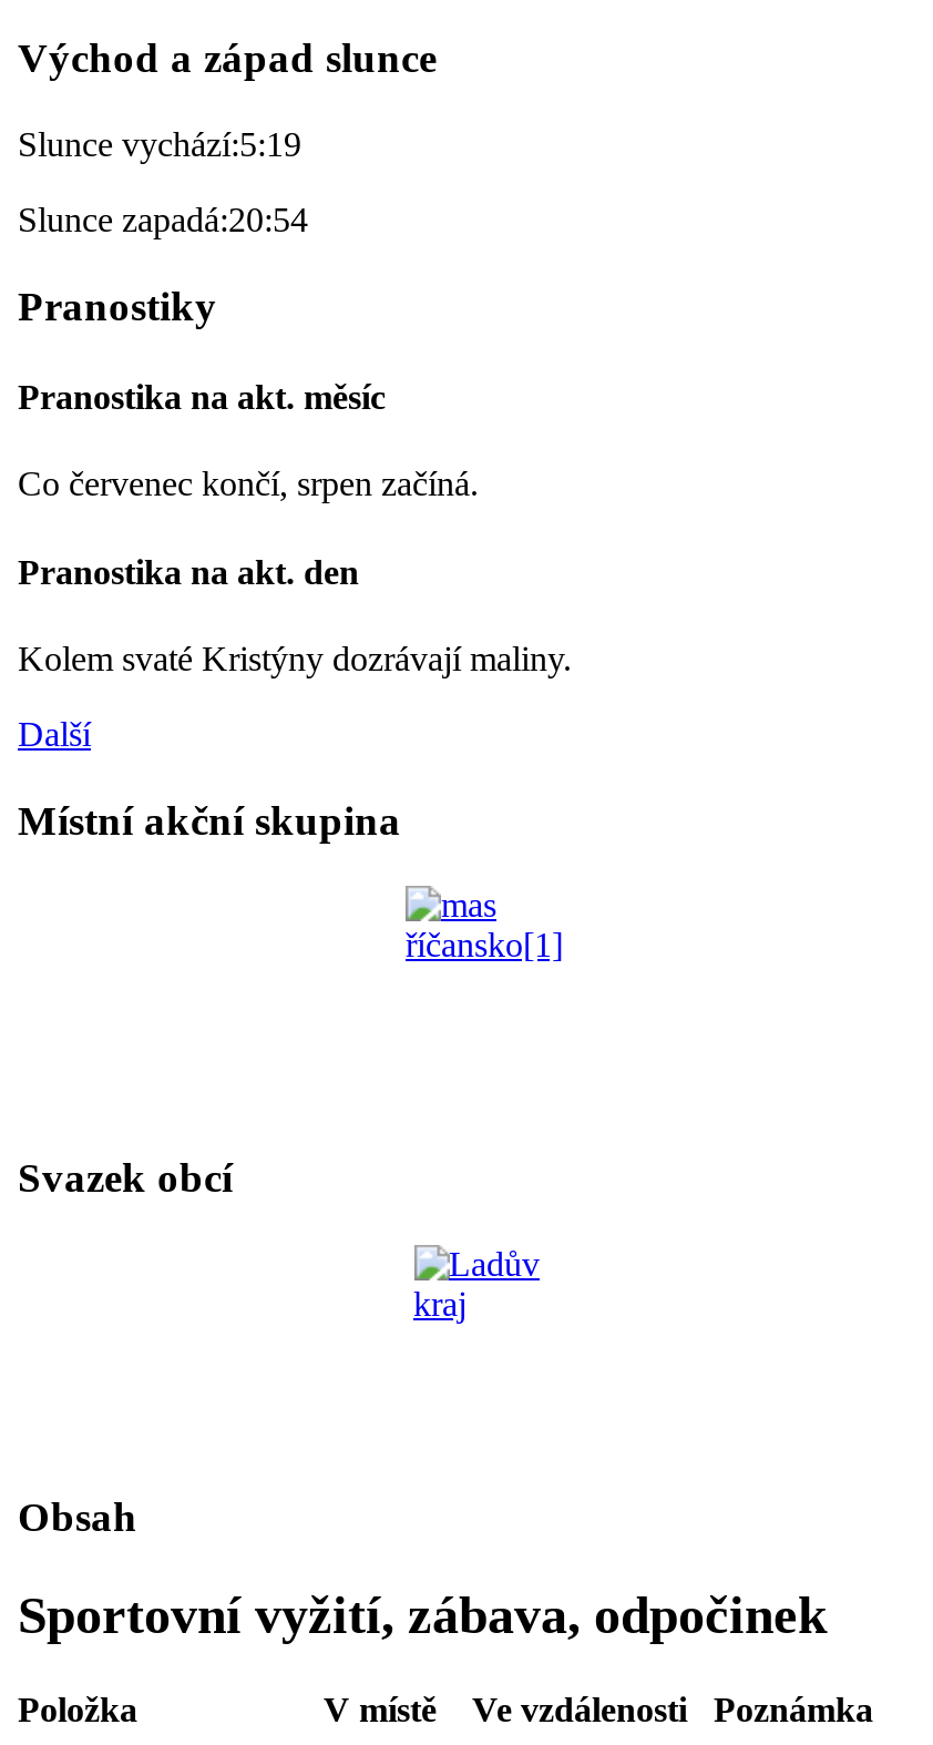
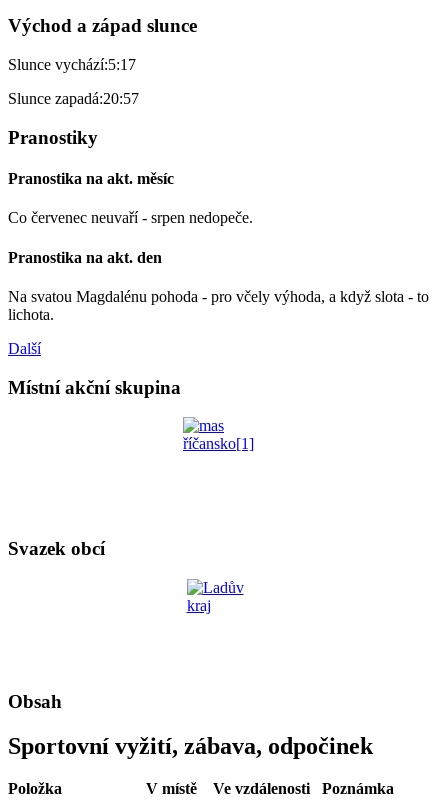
- Slunce vychází:5:19
+ Slunce vychází:5:17

- Slunce zapadá:20:54
+ Slunce zapadá:20:57

- Co červenec končí, srpen začíná.
+ Co červenec neuvaří - srpen nedopeče.

- Kolem svaté Kristýny dozrávají maliny.
+ Na svatou Magdalénu pohoda - pro včely výhoda, a když slota - to
+ lichota.
